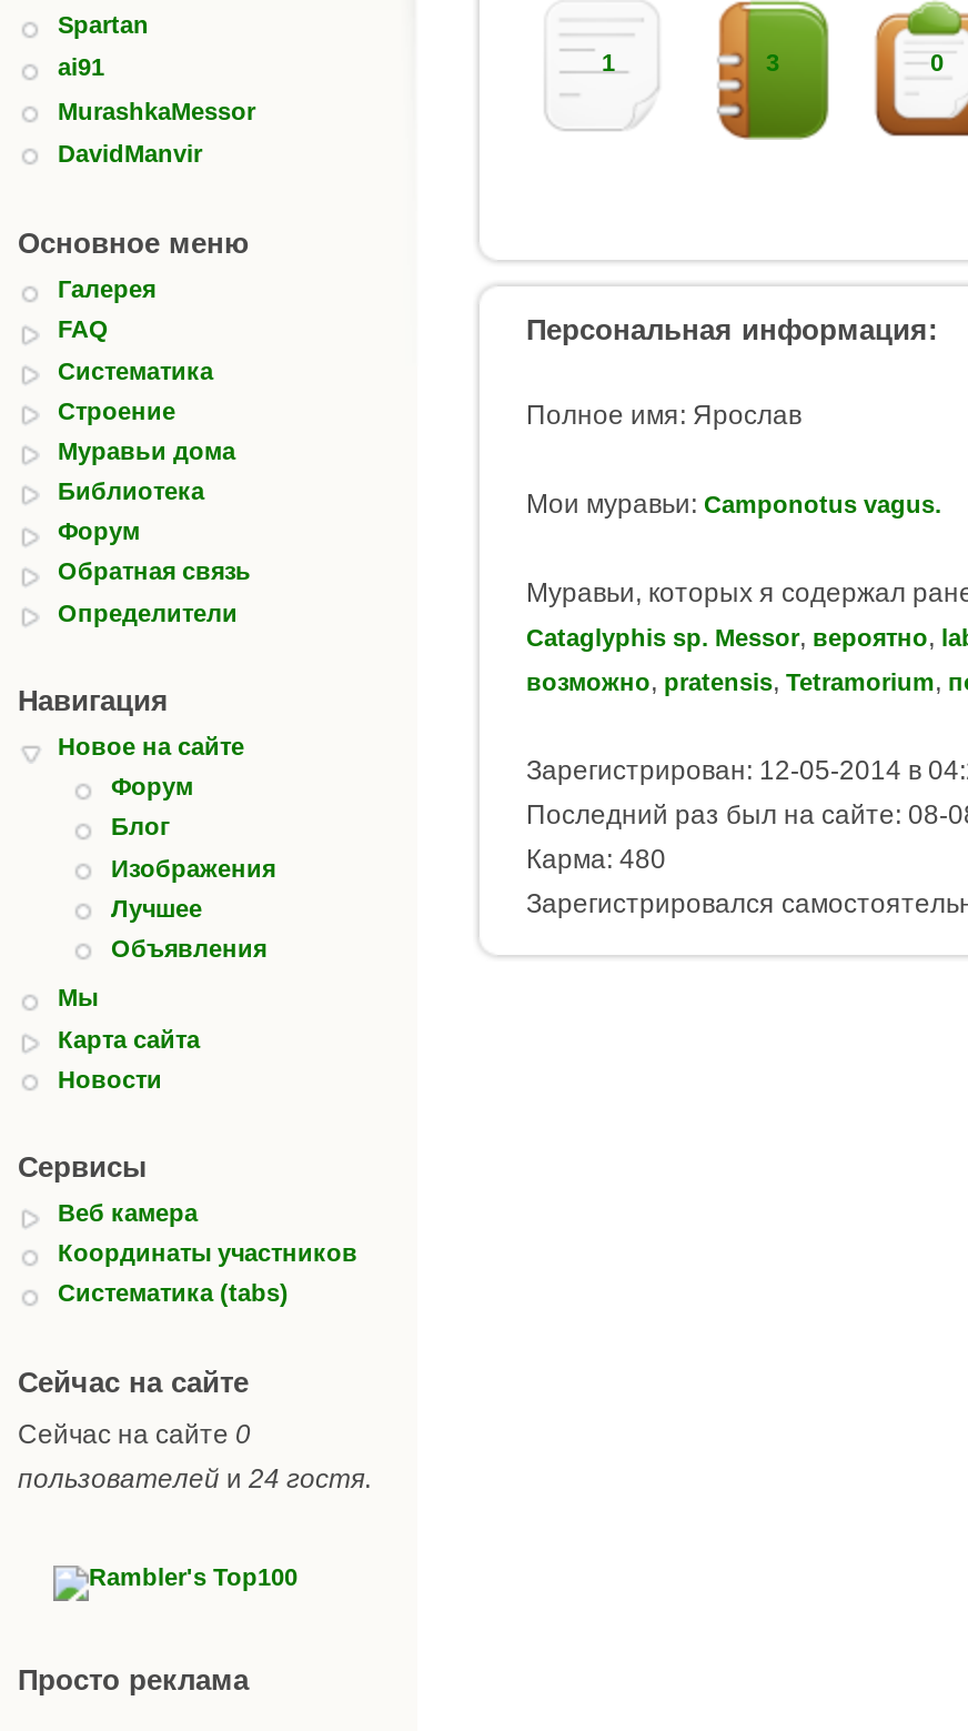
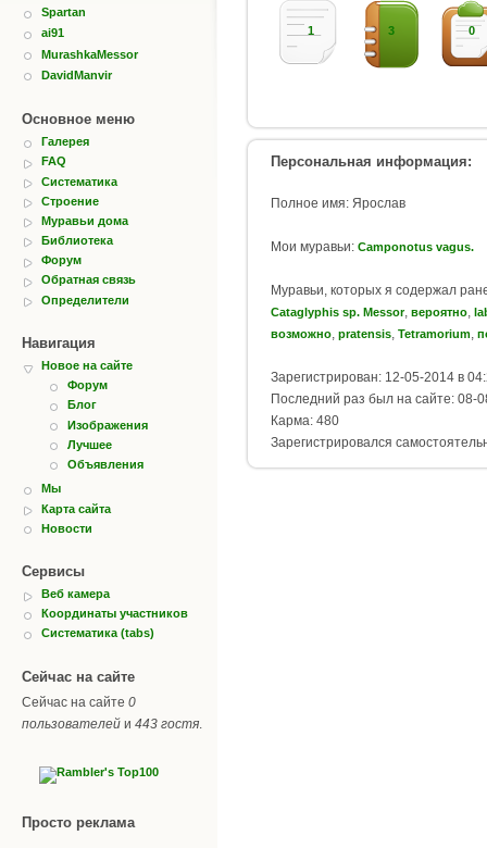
- пользователей и 24 гостя.
+ пользователей и 443 гостя.
